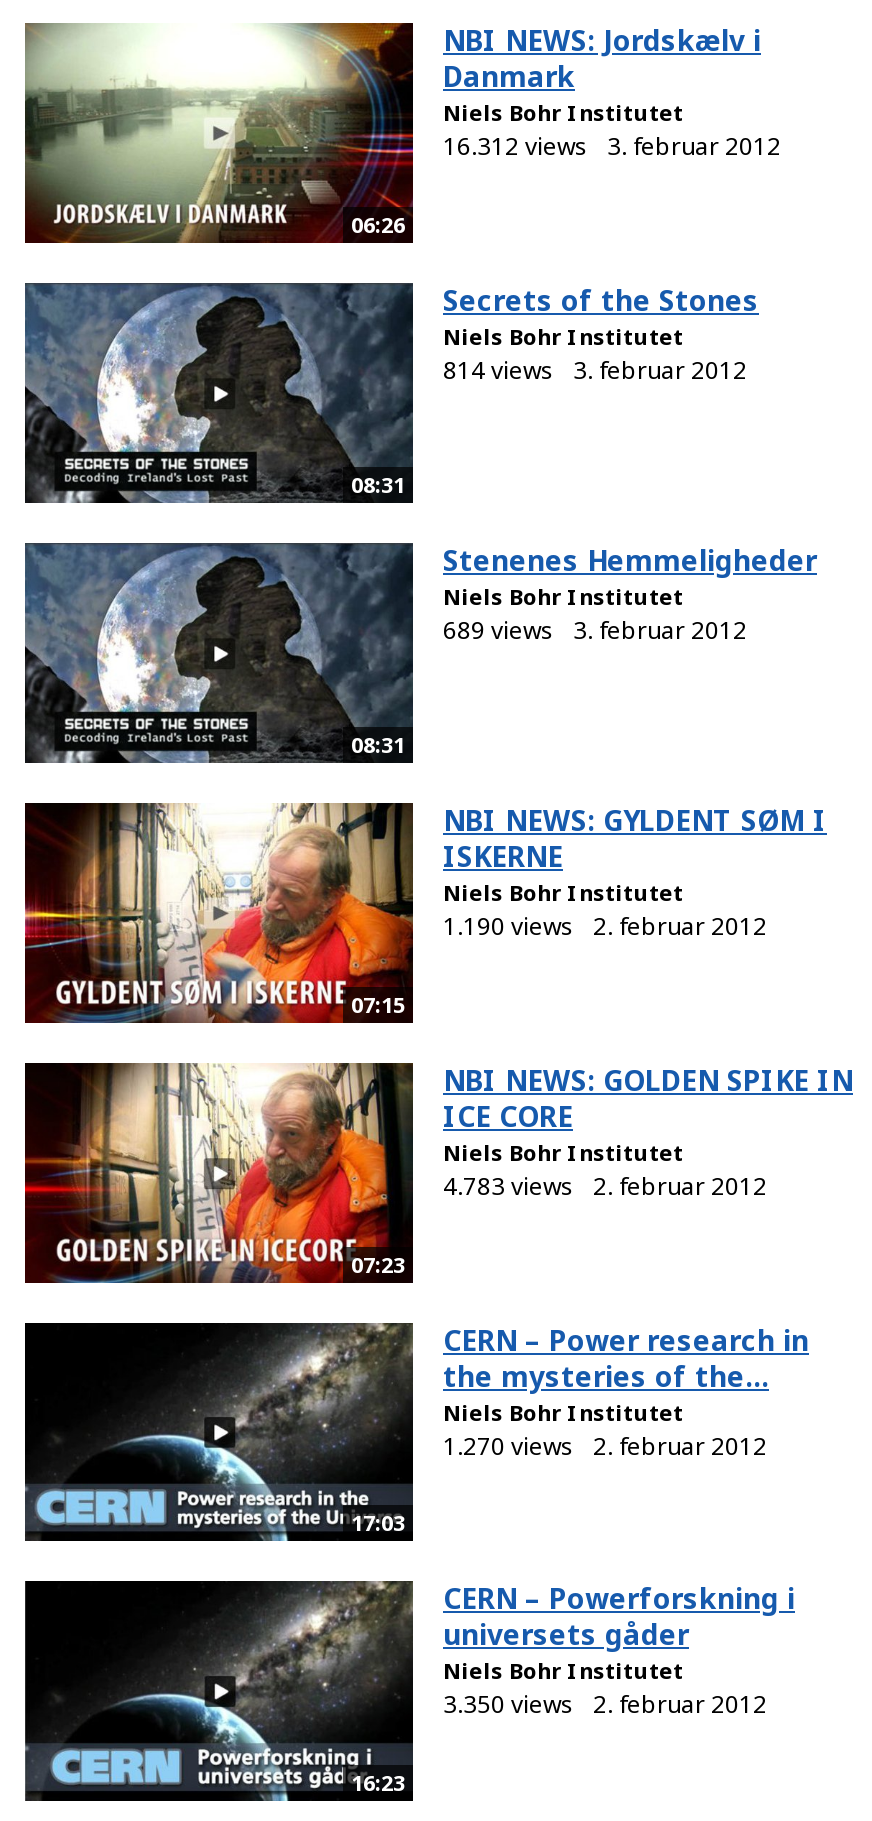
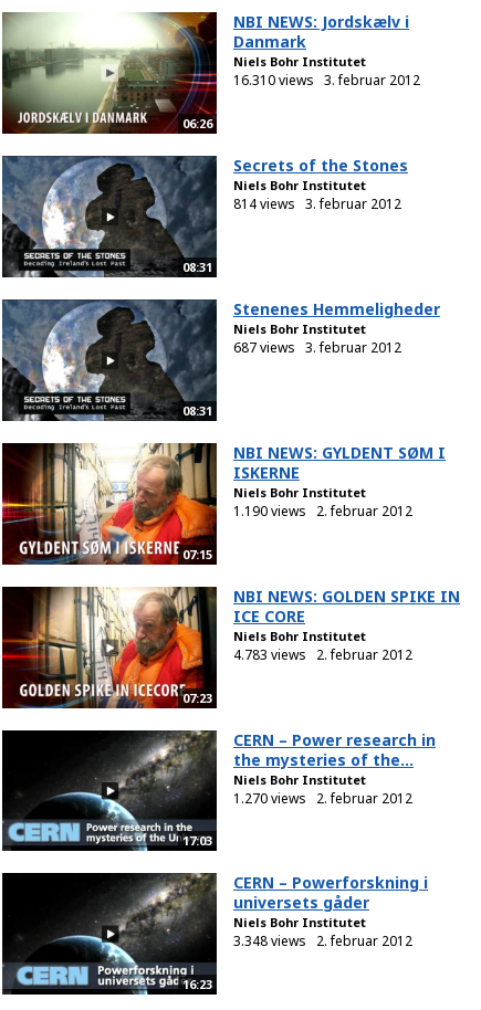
- 16.312 views 3. februar 2012
+ 16.310 views 3. februar 2012

- 689 views 3. februar 2012
+ 687 views 3. februar 2012

- 3.350 views 2. februar 2012
+ 3.348 views 2. februar 2012
